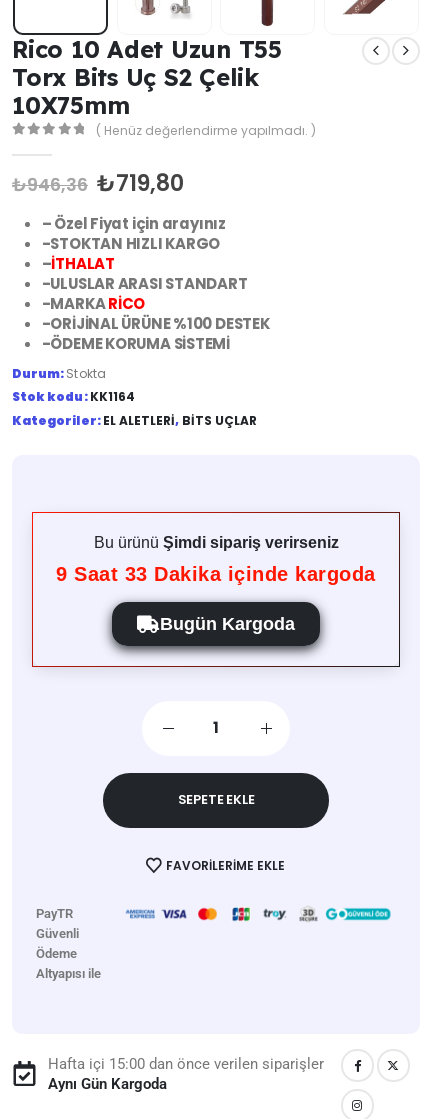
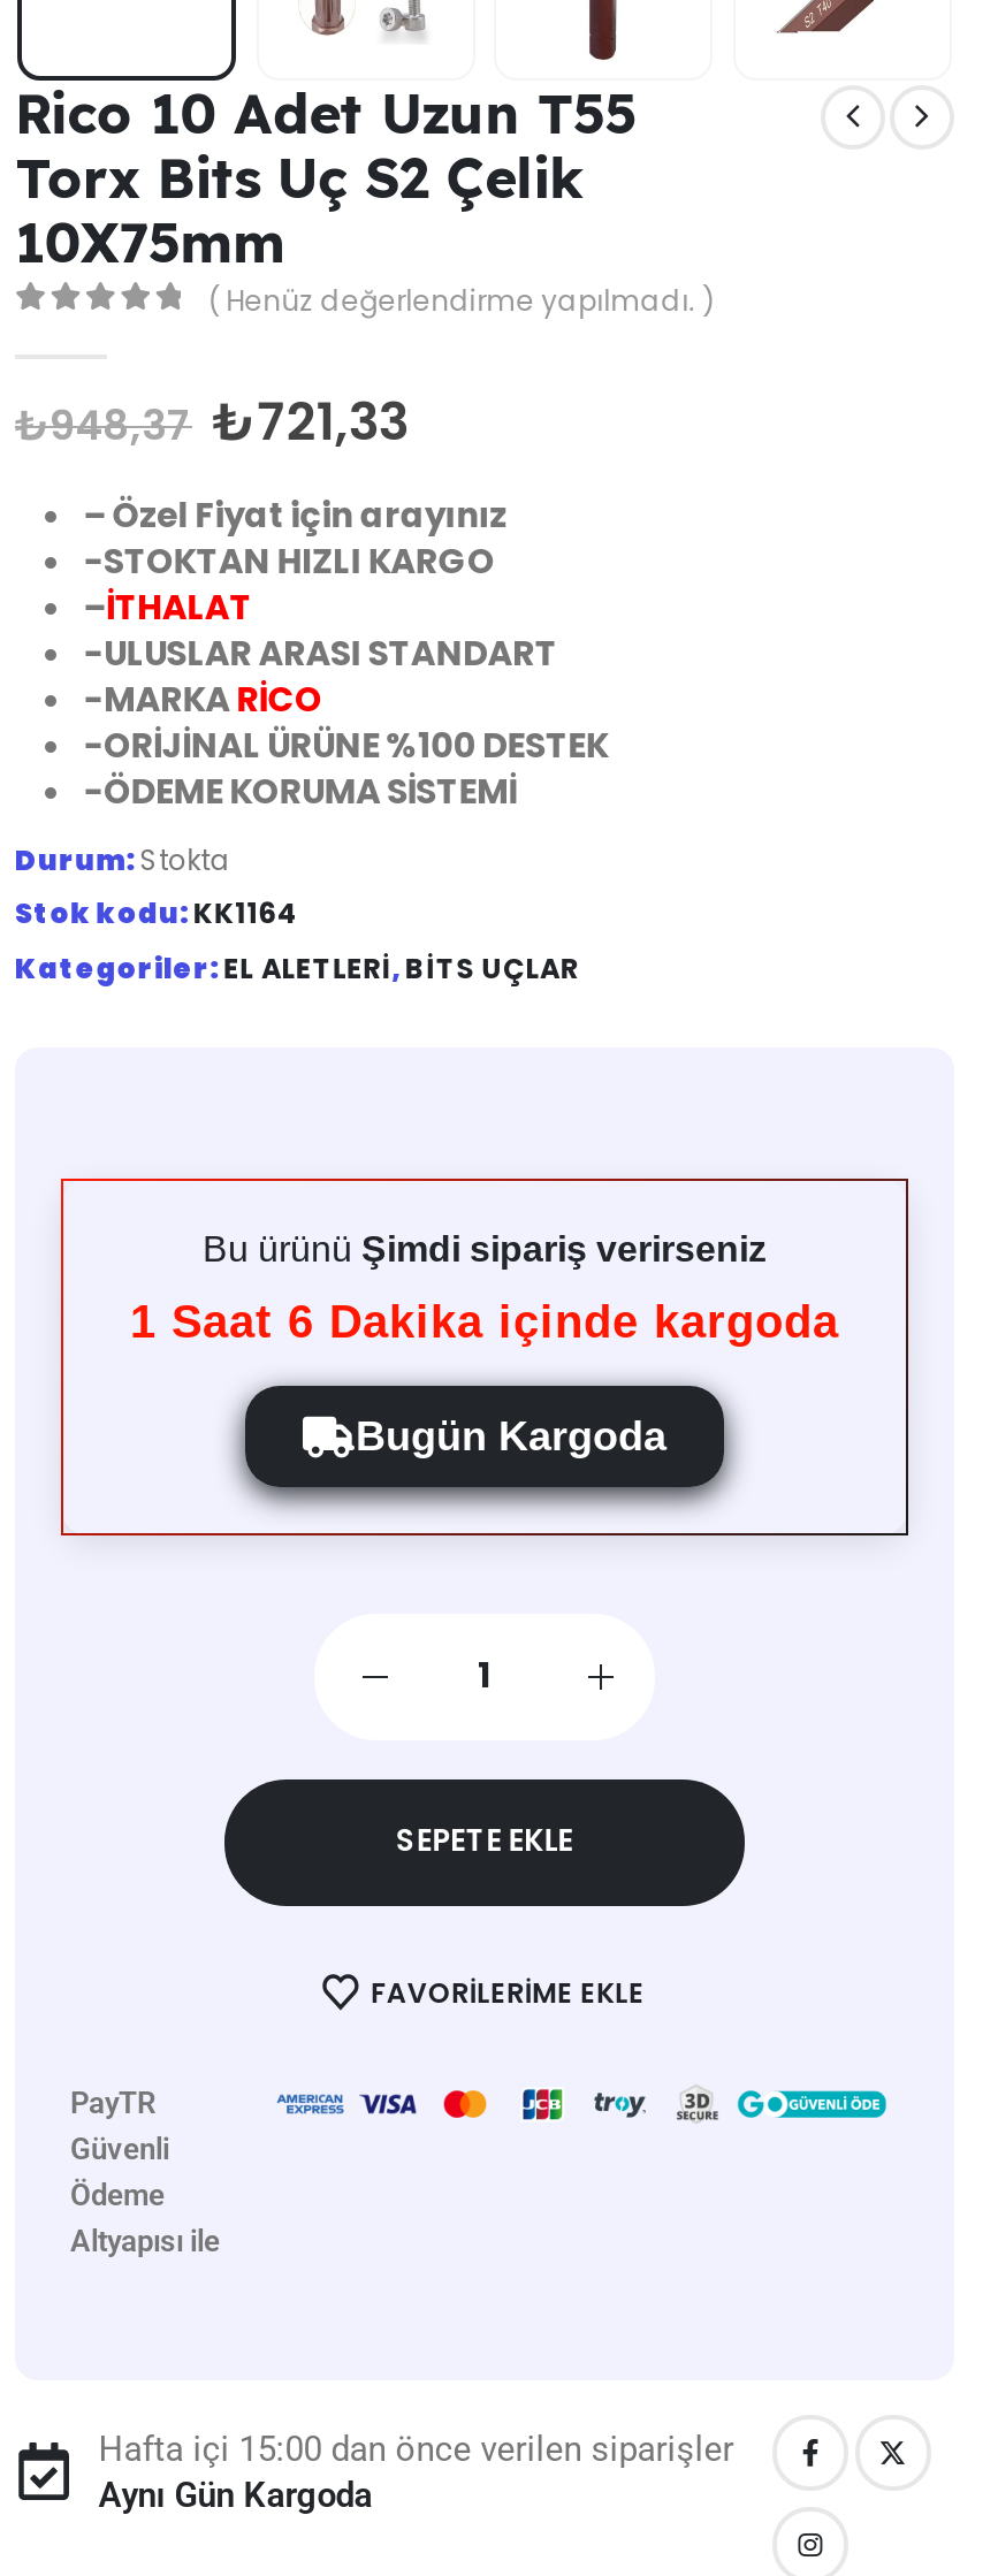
- ₺946,36 ₺719,80
+ ₺948,37 ₺721,33

- 9 Saat 33 Dakika içinde kargoda
+ 1 Saat 6 Dakika içinde kargoda
